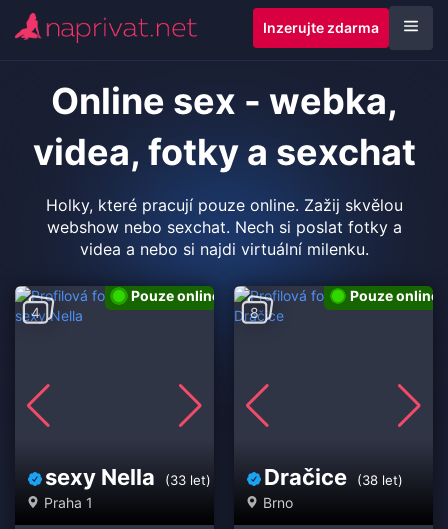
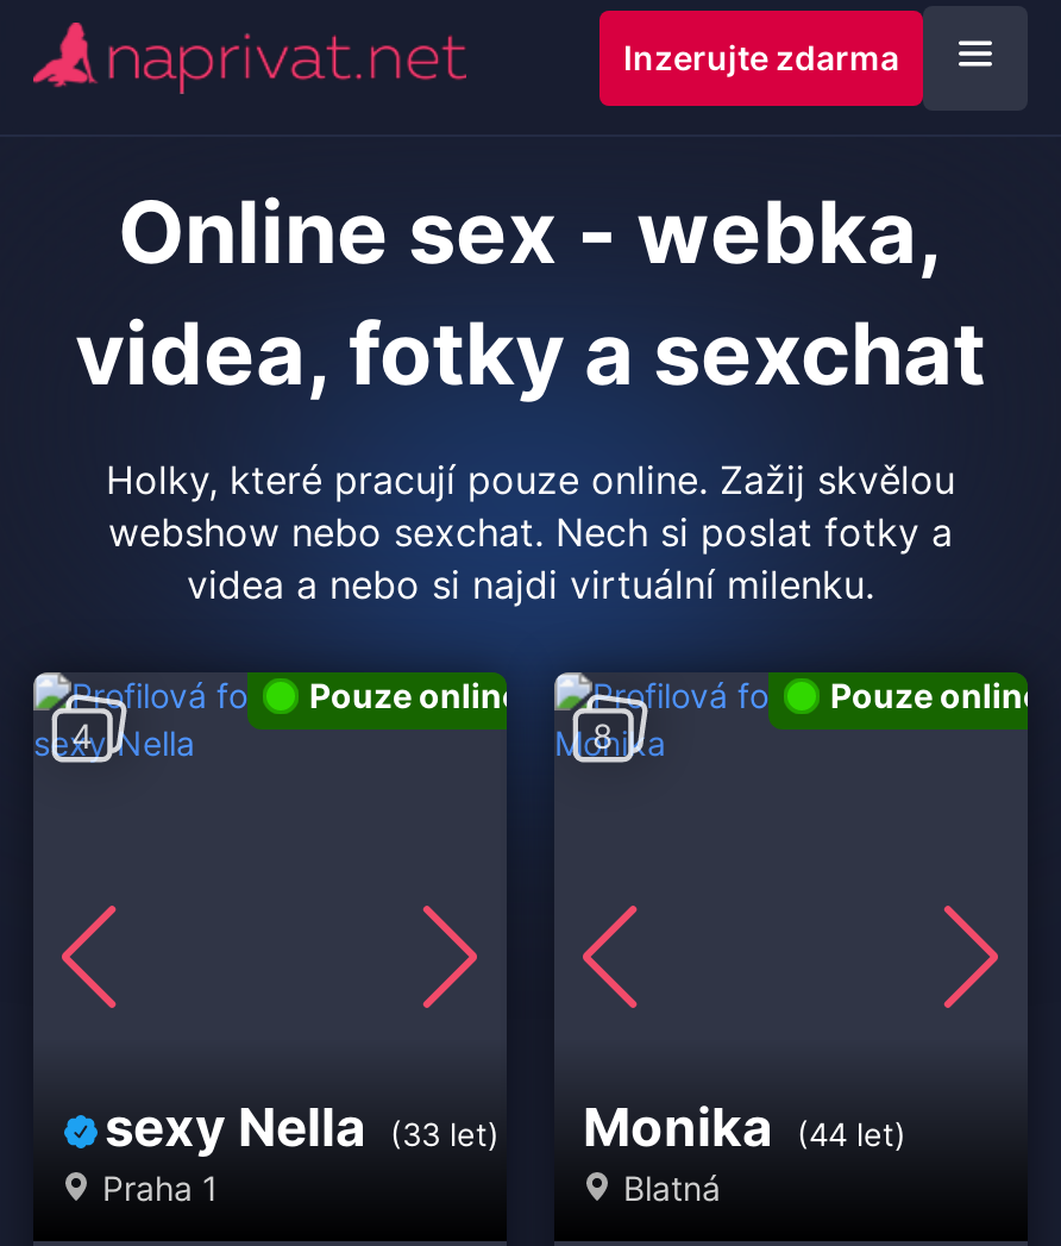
- Dračice
- (38 let)
- Brno
+ Monika
+ (44 let)
+ Blatná
